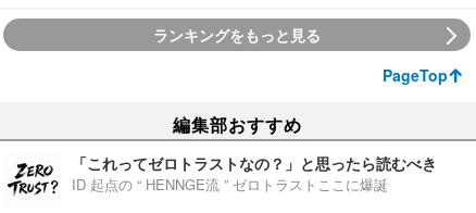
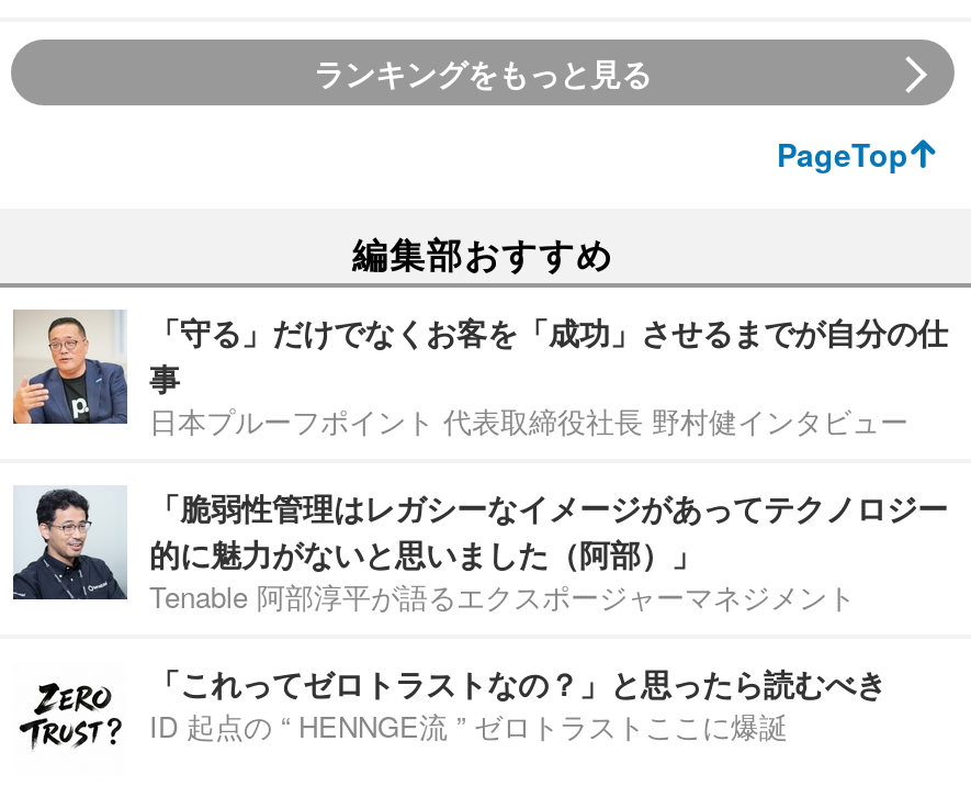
+ [image]
+ 「守る」だけでなくお客を「成功」させるまでが自分の仕
+ 事
+ 日本プルーフポイント 代表取締役社長 野村健インタビュー
+ 「脆弱性管理はレガシーなイメージがあってテクノロジー
+ 的に魅力がないと思いました（阿部）」
+ Tenable 阿部淳平が語るエクスポージャーマネジメント

+ [image]
